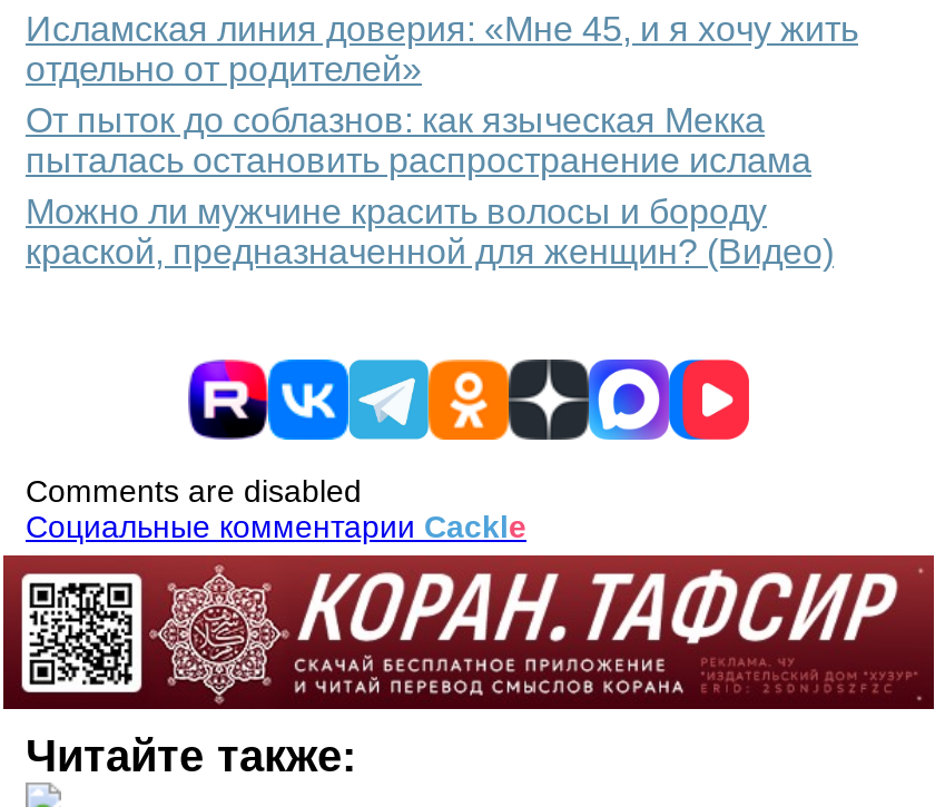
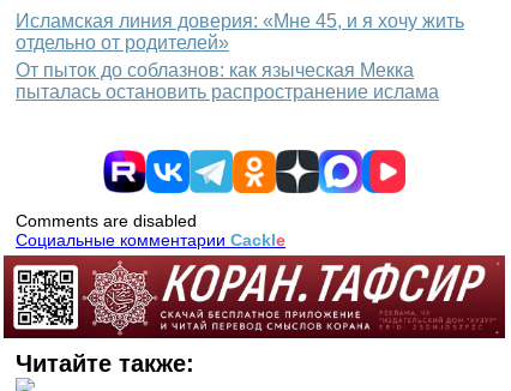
- Можно ли мужчине красить волосы и бороду
- краской, предназначенной для женщин? (Видео)
